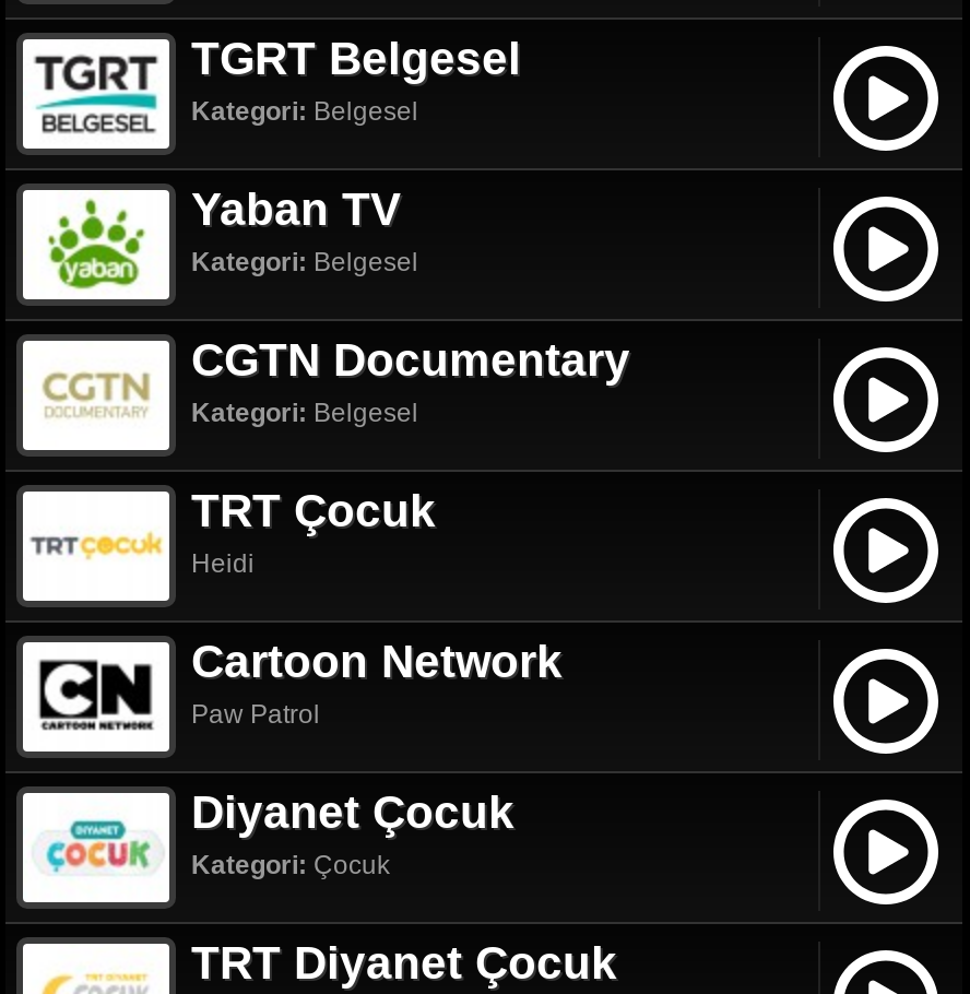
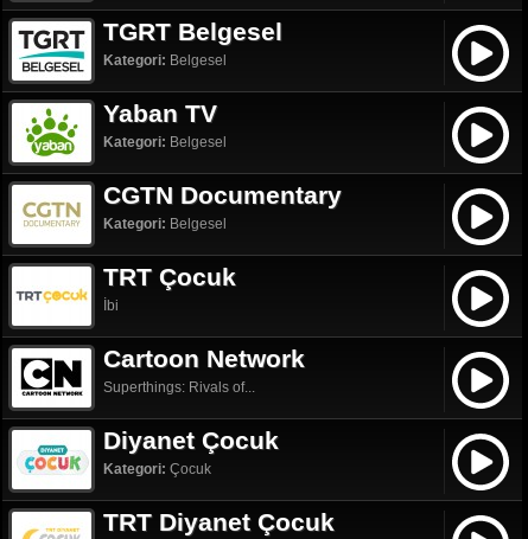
- Heidi
+ İbi

- Paw Patrol
+ Superthings: Rivals of...
